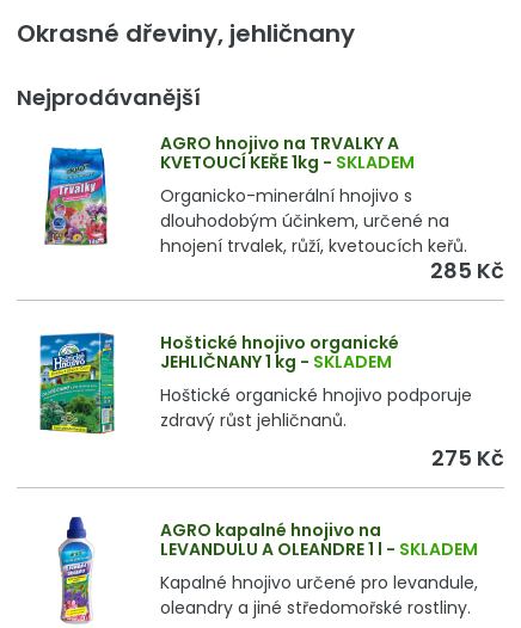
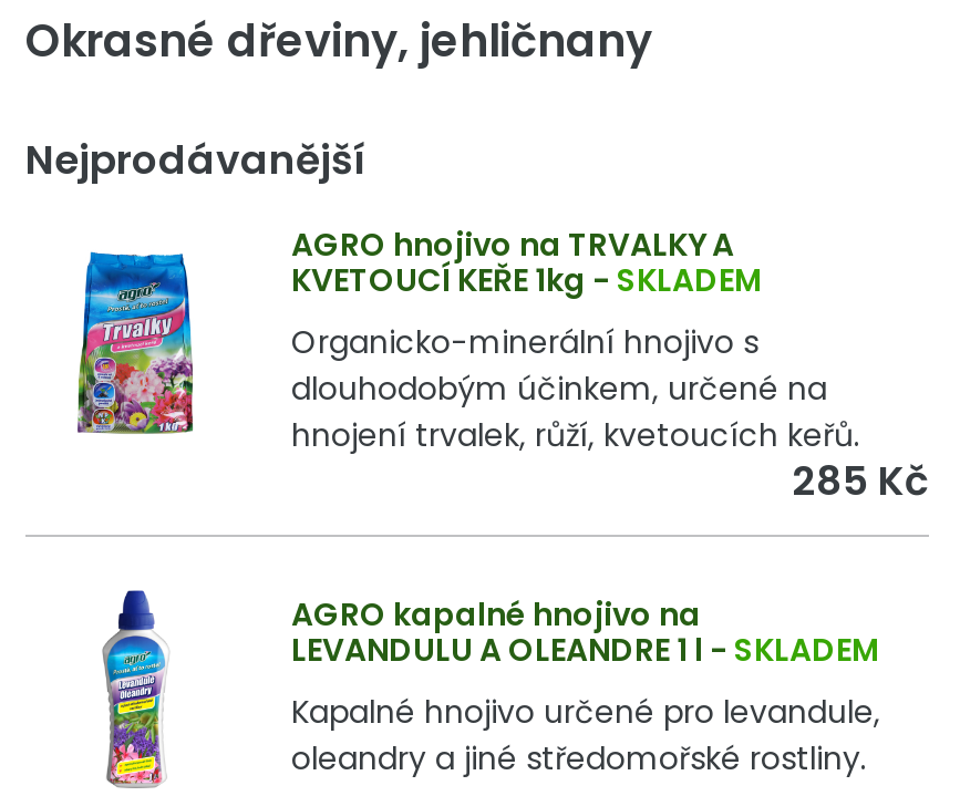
- [image]
- Hoštické hnojivo organické
- JEHLIČNANY 1 kg - SKLADEM
- Hoštické organické hnojivo podporuje
- zdravý růst jehličnanů.
- 275 Kč
